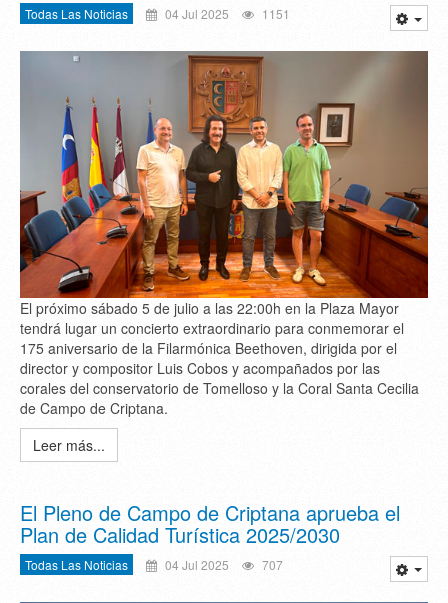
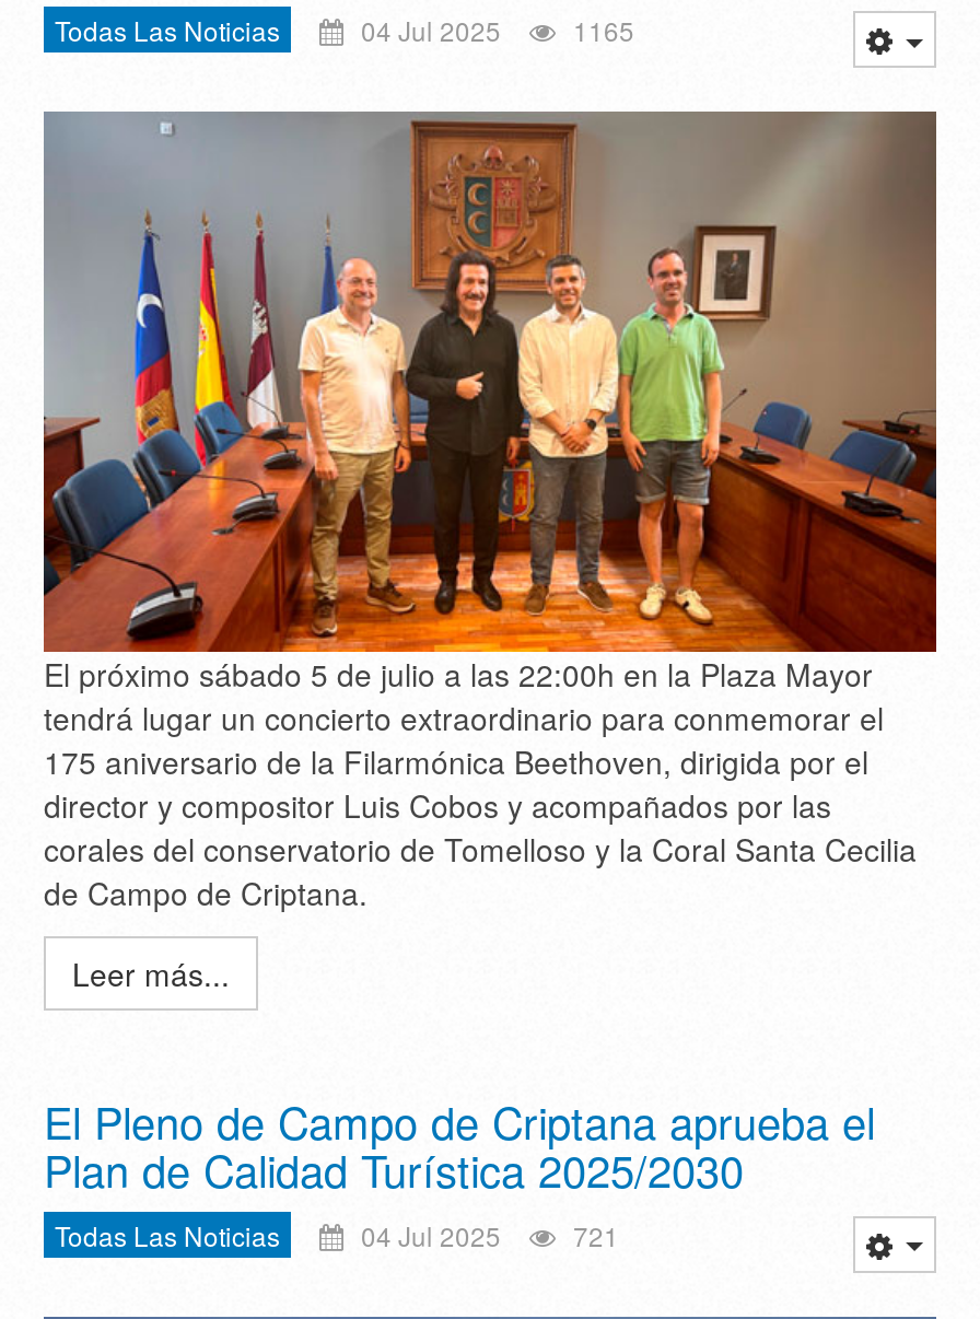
- Todas Las Noticias 04 Jul 2025 1151
+ Todas Las Noticias 04 Jul 2025 1165

- Todas Las Noticias 04 Jul 2025 707
+ Todas Las Noticias 04 Jul 2025 721
